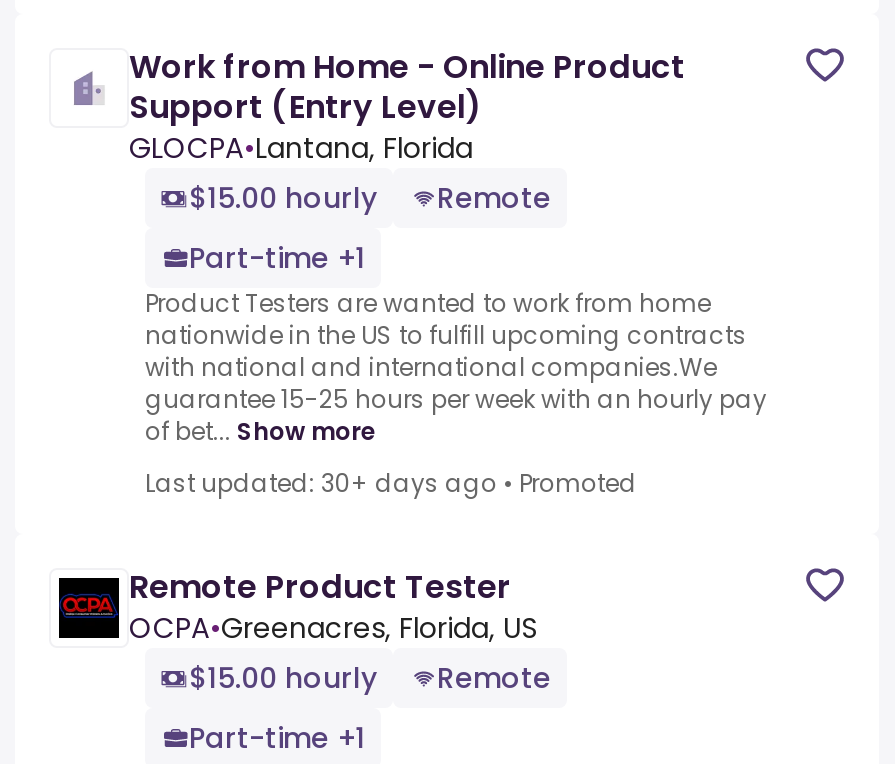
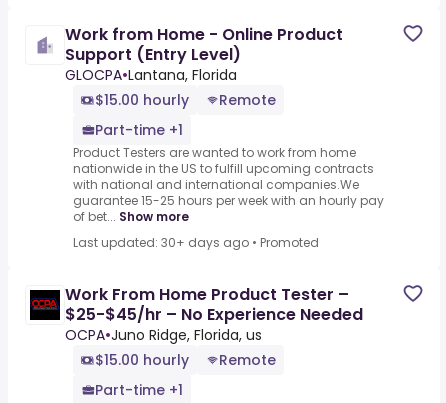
- Remote Product Tester
- OCPA•Greenacres, Florida, US
+ Work From Home Product Tester –
+ $25-$45/hr – No Experience Needed
+ OCPA•Juno Ridge, Florida, us
